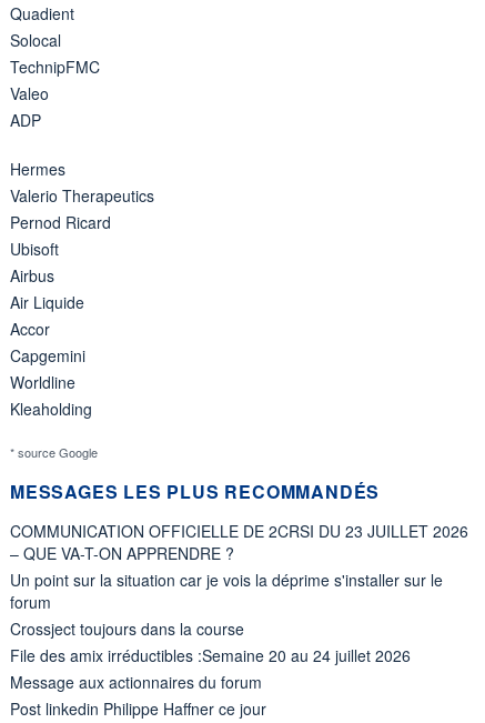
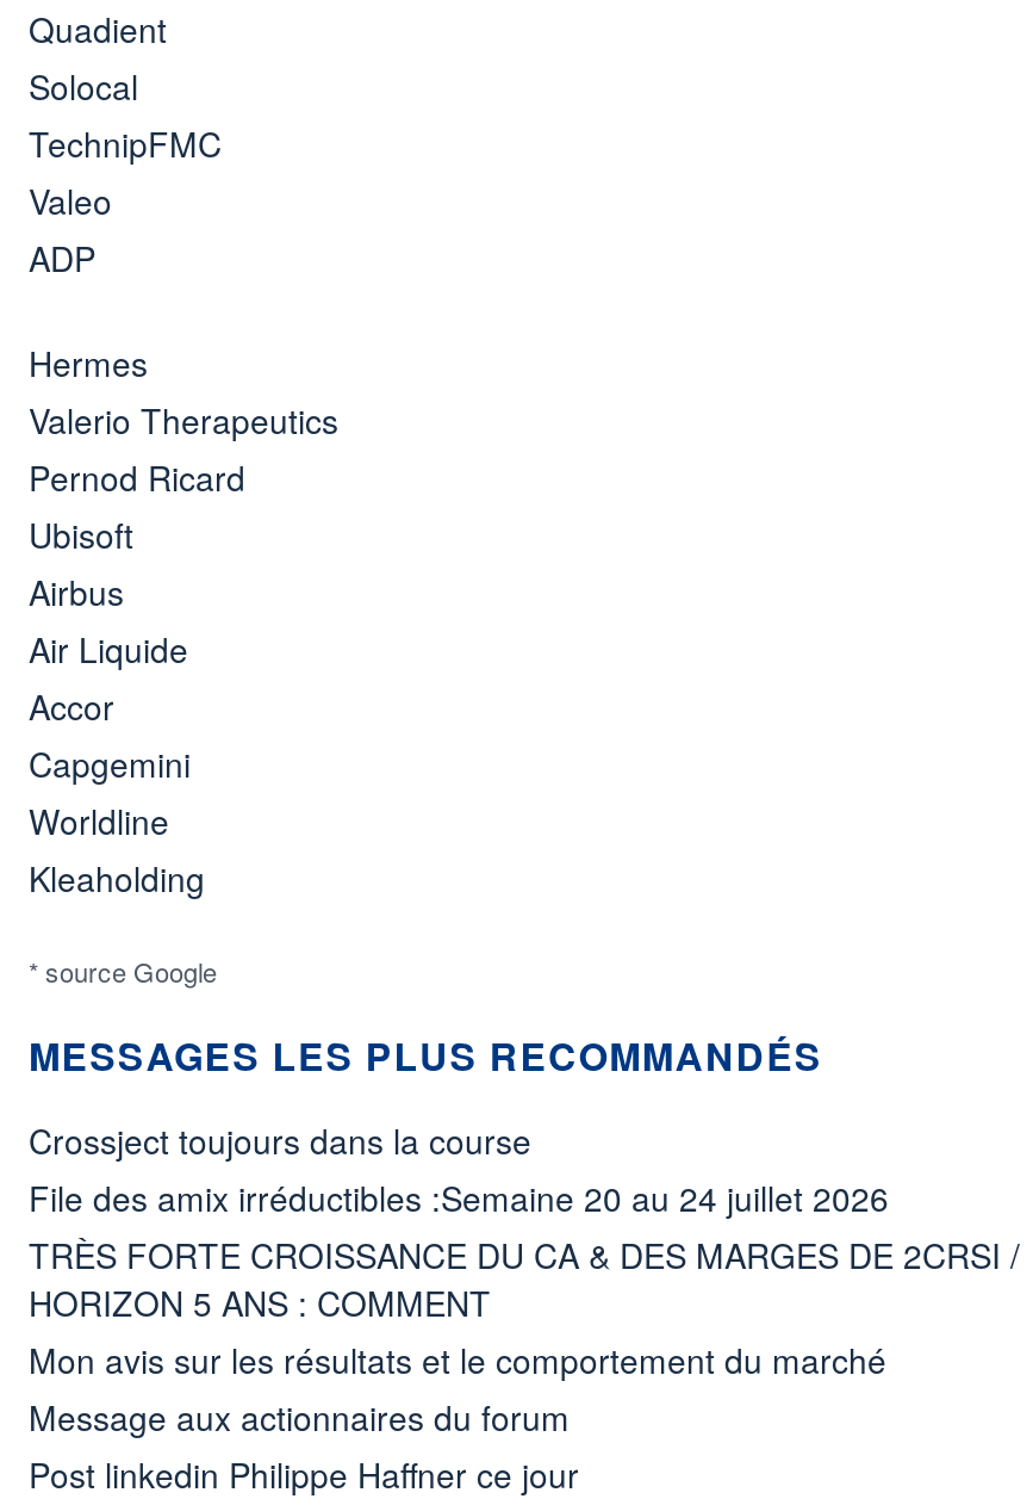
- COMMUNICATION OFFICIELLE DE 2CRSI DU 23 JUILLET 2026
- – QUE VA-T-ON APPRENDRE ?
- Un point sur la situation car je vois la déprime s'installer sur le
- forum

moved up: Crossject toujours dans la course | File des amix irréductibles :Semaine 20 au 24 juillet 2026

+ TRÈS FORTE CROISSANCE DU CA & DES MARGES DE 2CRSI /
+ HORIZON 5 ANS : COMMENT
+ Mon avis sur les résultats et le comportement du marché
